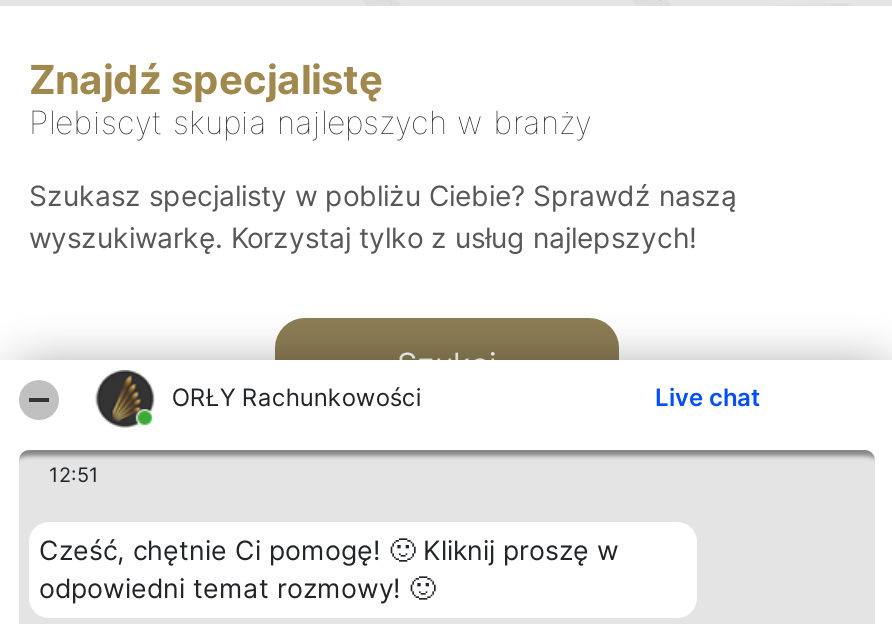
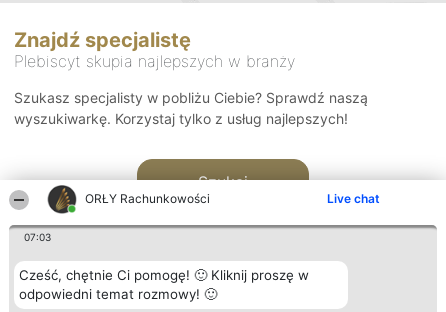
- 12:51
+ 07:03
